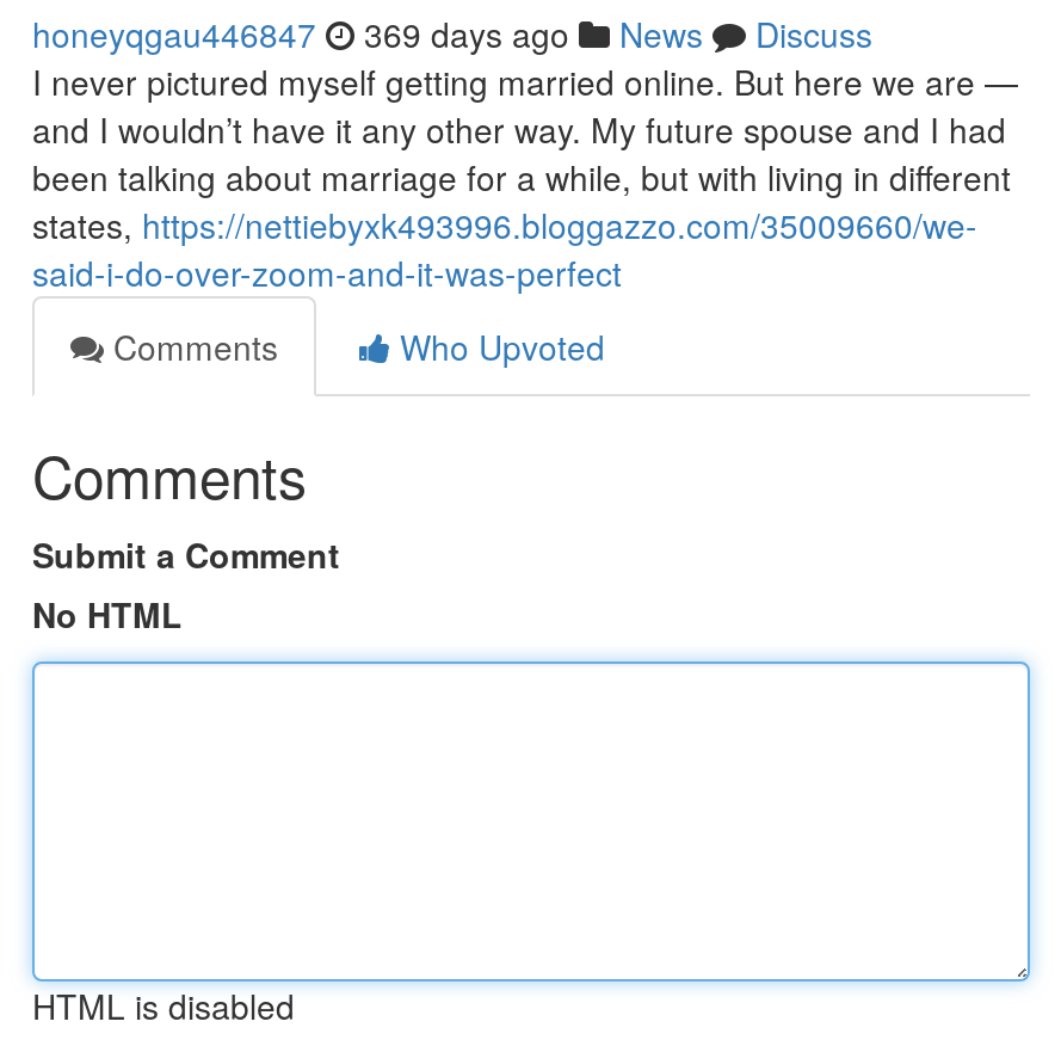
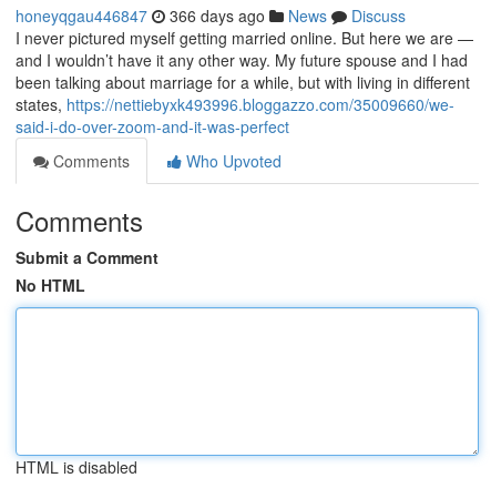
- honeyqgau446847 369 days ago News Discuss
+ honeyqgau446847 366 days ago News Discuss
